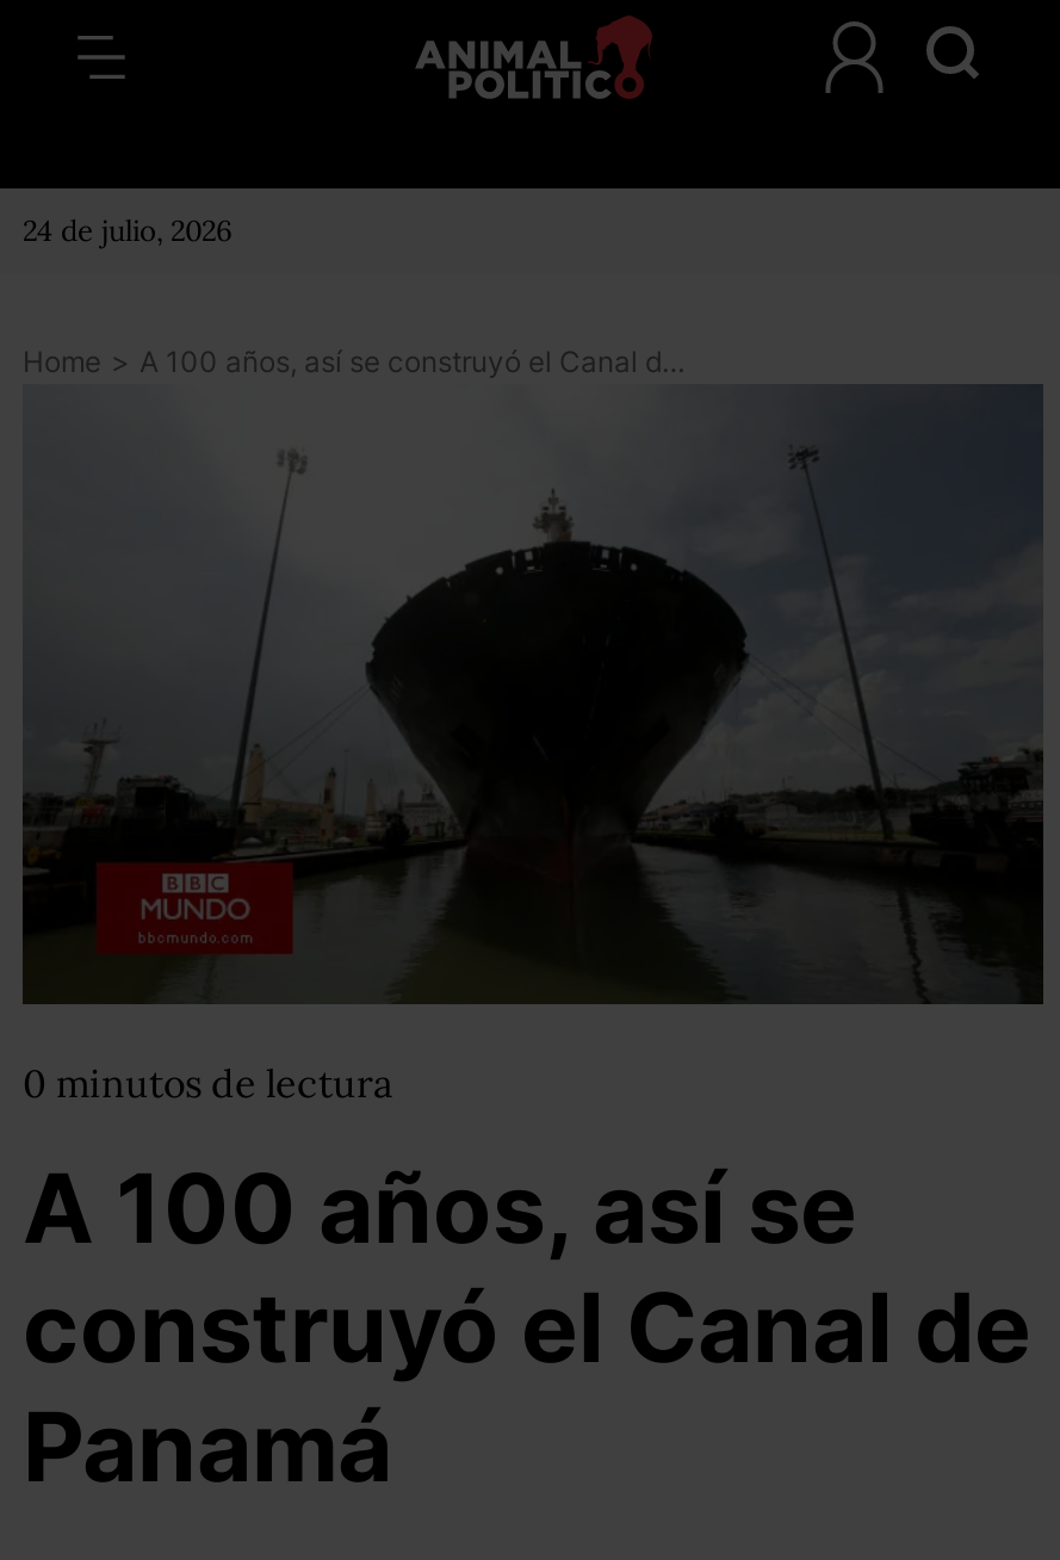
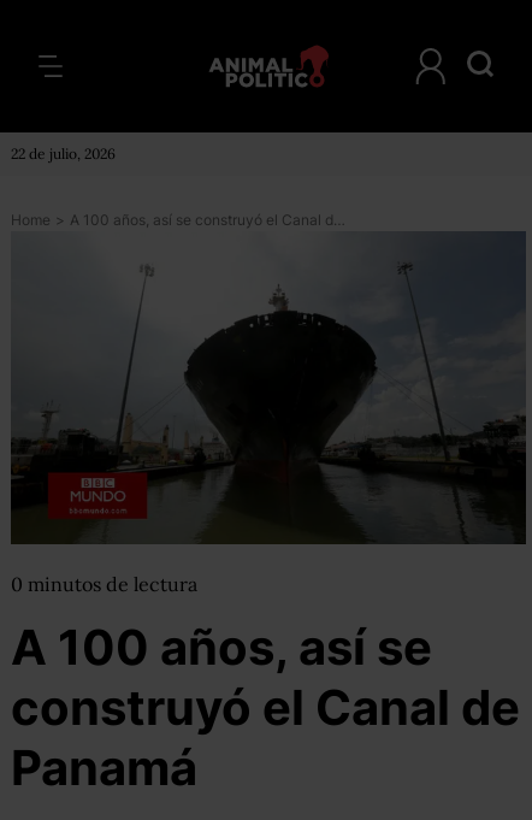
- 24 de julio, 2026
+ 22 de julio, 2026
